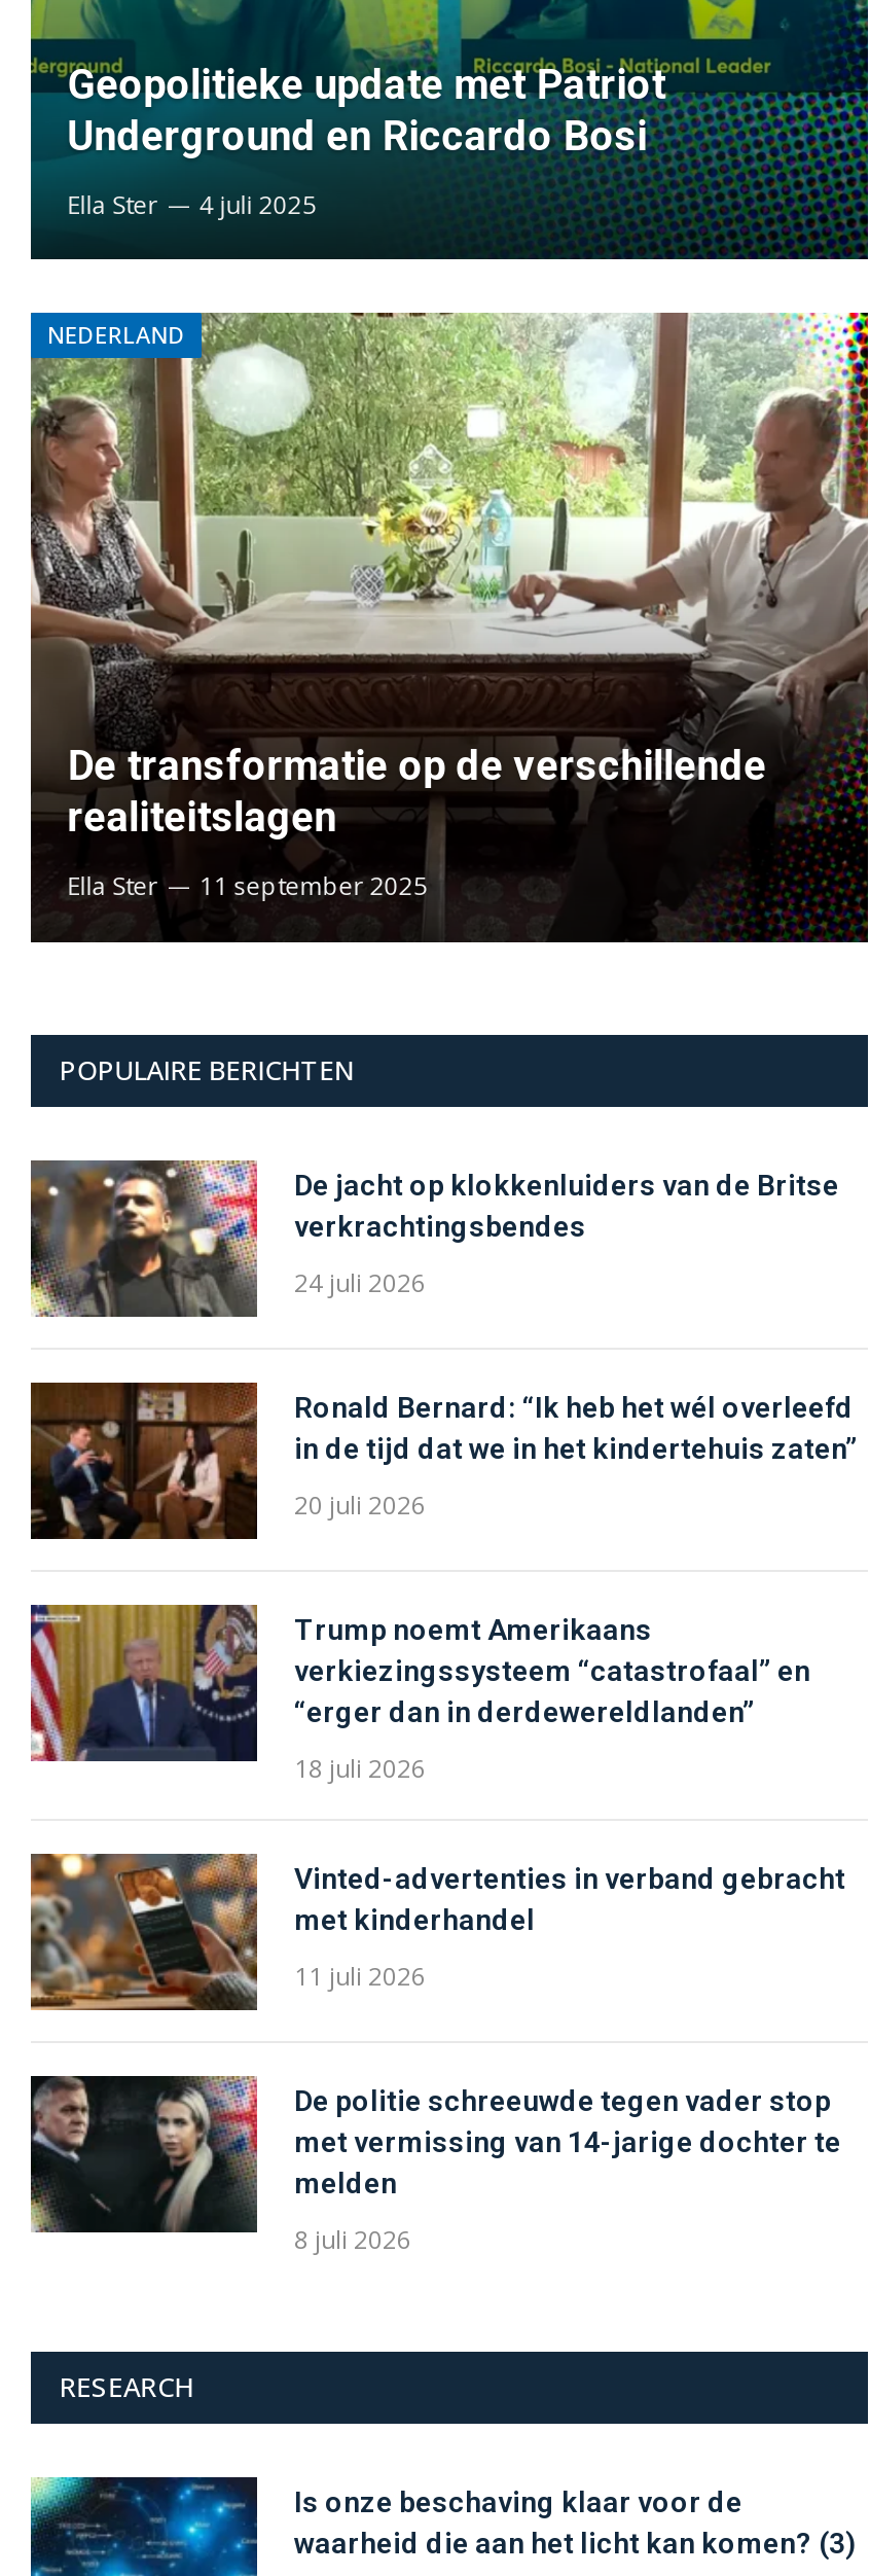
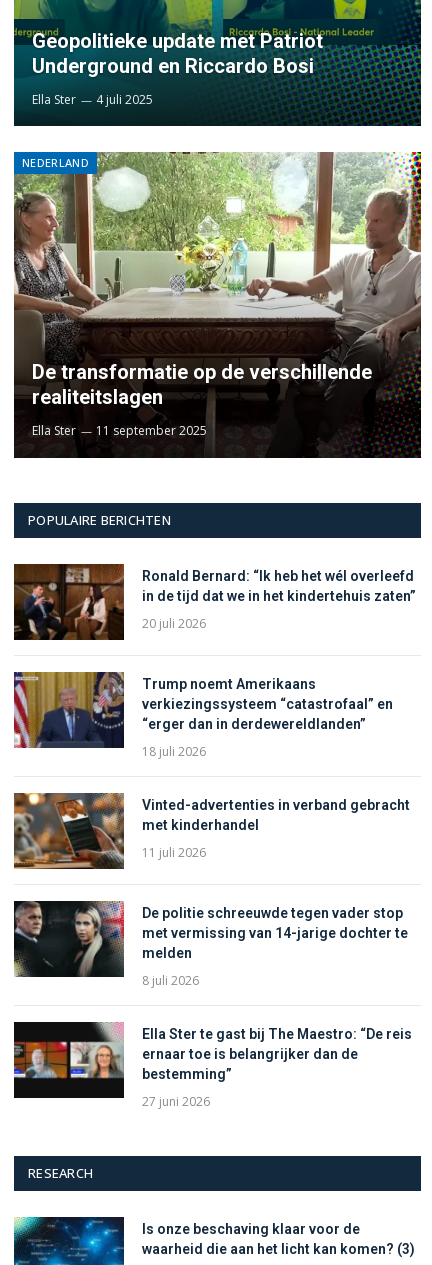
- [image]
- De jacht op klokkenluiders van de Britse
- verkrachtingsbendes
- 24 juli 2026

moved up: [image] | Ronald Bernard: “Ik heb het wél overleefd | in de tijd dat we in het kindertehuis zaten” | ... | melden | 8 juli 2026

+ [image]
+ Ella Ster te gast bij The Maestro: “De reis
+ ernaar toe is belangrijker dan de
+ bestemming”
+ 27 juni 2026
